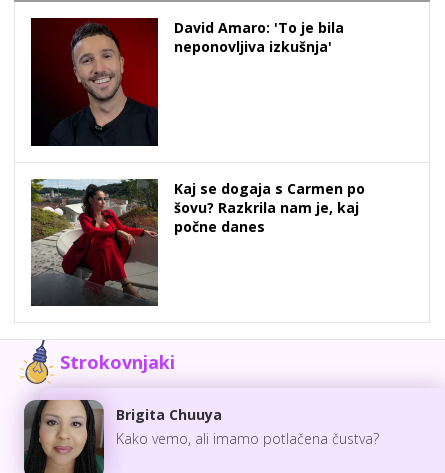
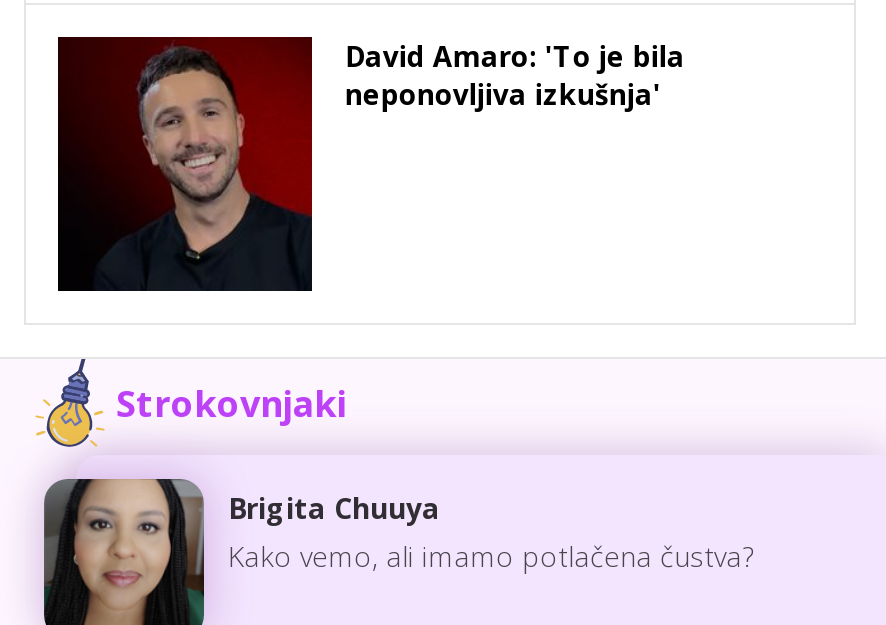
- [image]
- Kaj se dogaja s Carmen po
- šovu? Razkrila nam je, kaj
- počne danes
